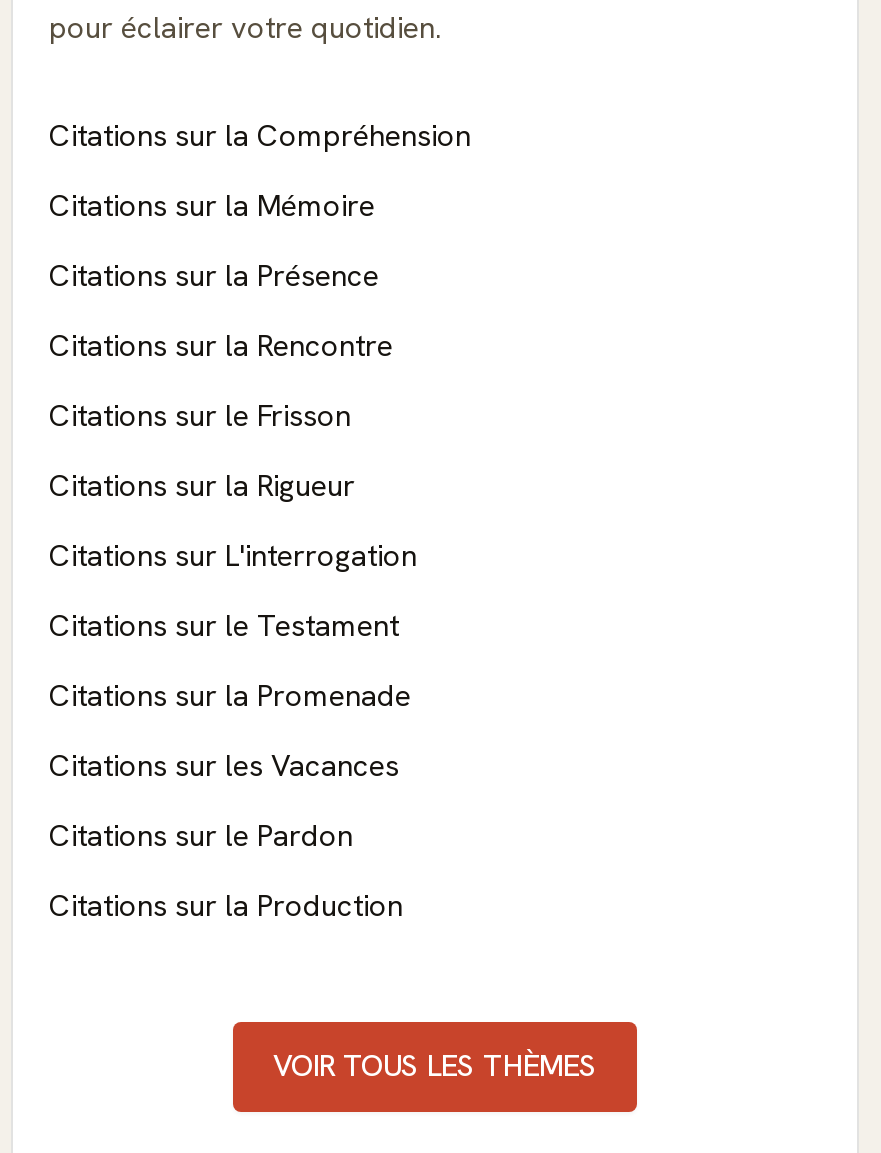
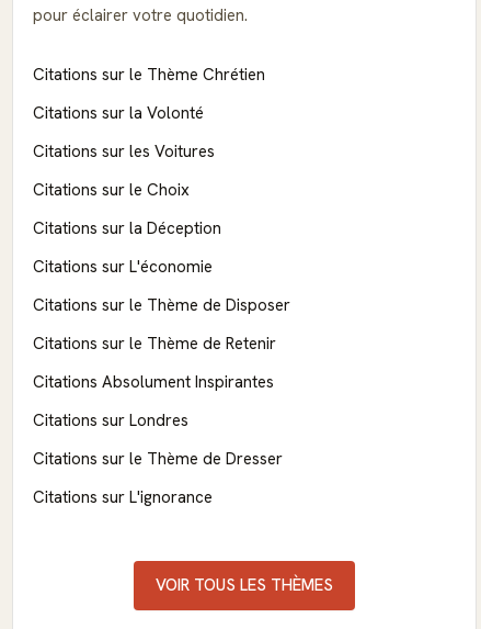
- Citations sur la Compréhension
+ Citations sur le Thème Chrétien

- Citations sur la Mémoire
+ Citations sur la Volonté

- Citations sur la Présence
+ Citations sur les Voitures

- Citations sur la Rencontre
+ Citations sur le Choix

- Citations sur le Frisson
+ Citations sur la Déception

- Citations sur la Rigueur
+ Citations sur L'économie

- Citations sur L'interrogation
+ Citations sur le Thème de Disposer

- Citations sur le Testament
+ Citations sur le Thème de Retenir

- Citations sur la Promenade
+ Citations Absolument Inspirantes

- Citations sur les Vacances
+ Citations sur Londres

- Citations sur le Pardon
+ Citations sur le Thème de Dresser

- Citations sur la Production
+ Citations sur L'ignorance
